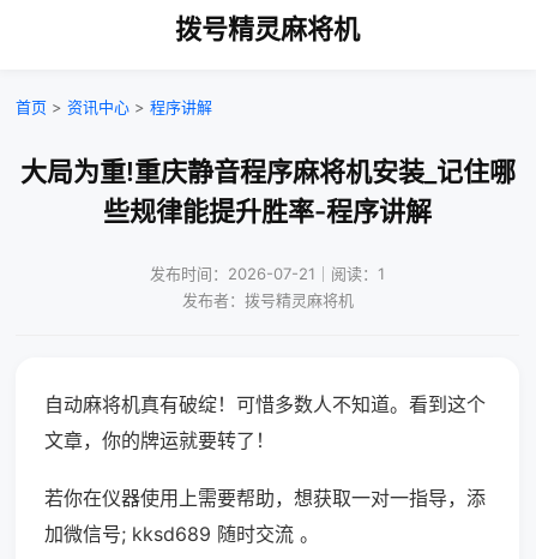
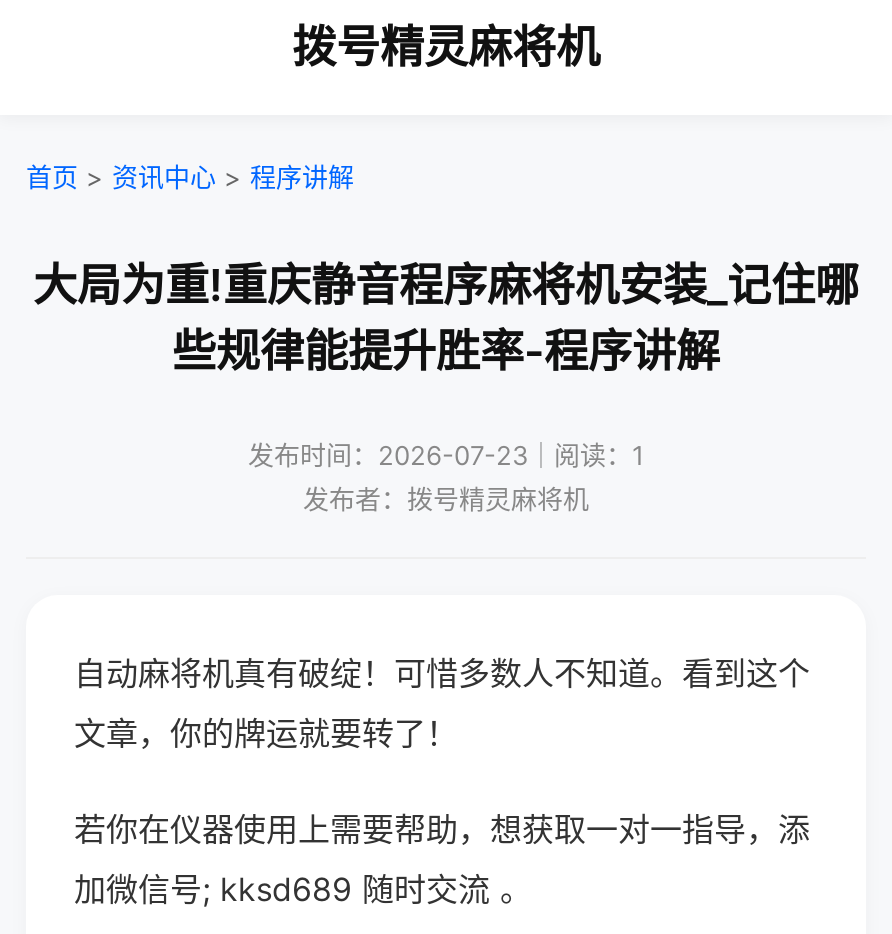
- 发布时间：2026-07-21｜阅读：1
+ 发布时间：2026-07-23｜阅读：1
